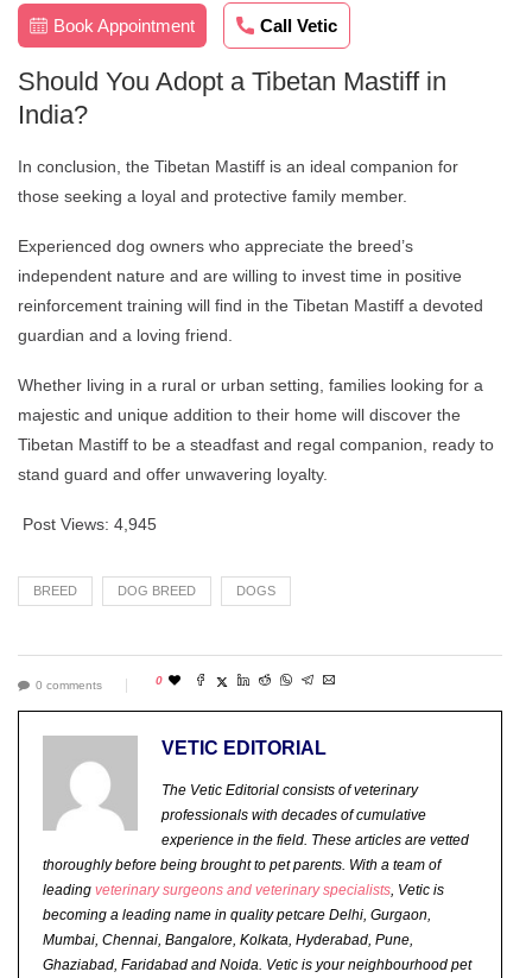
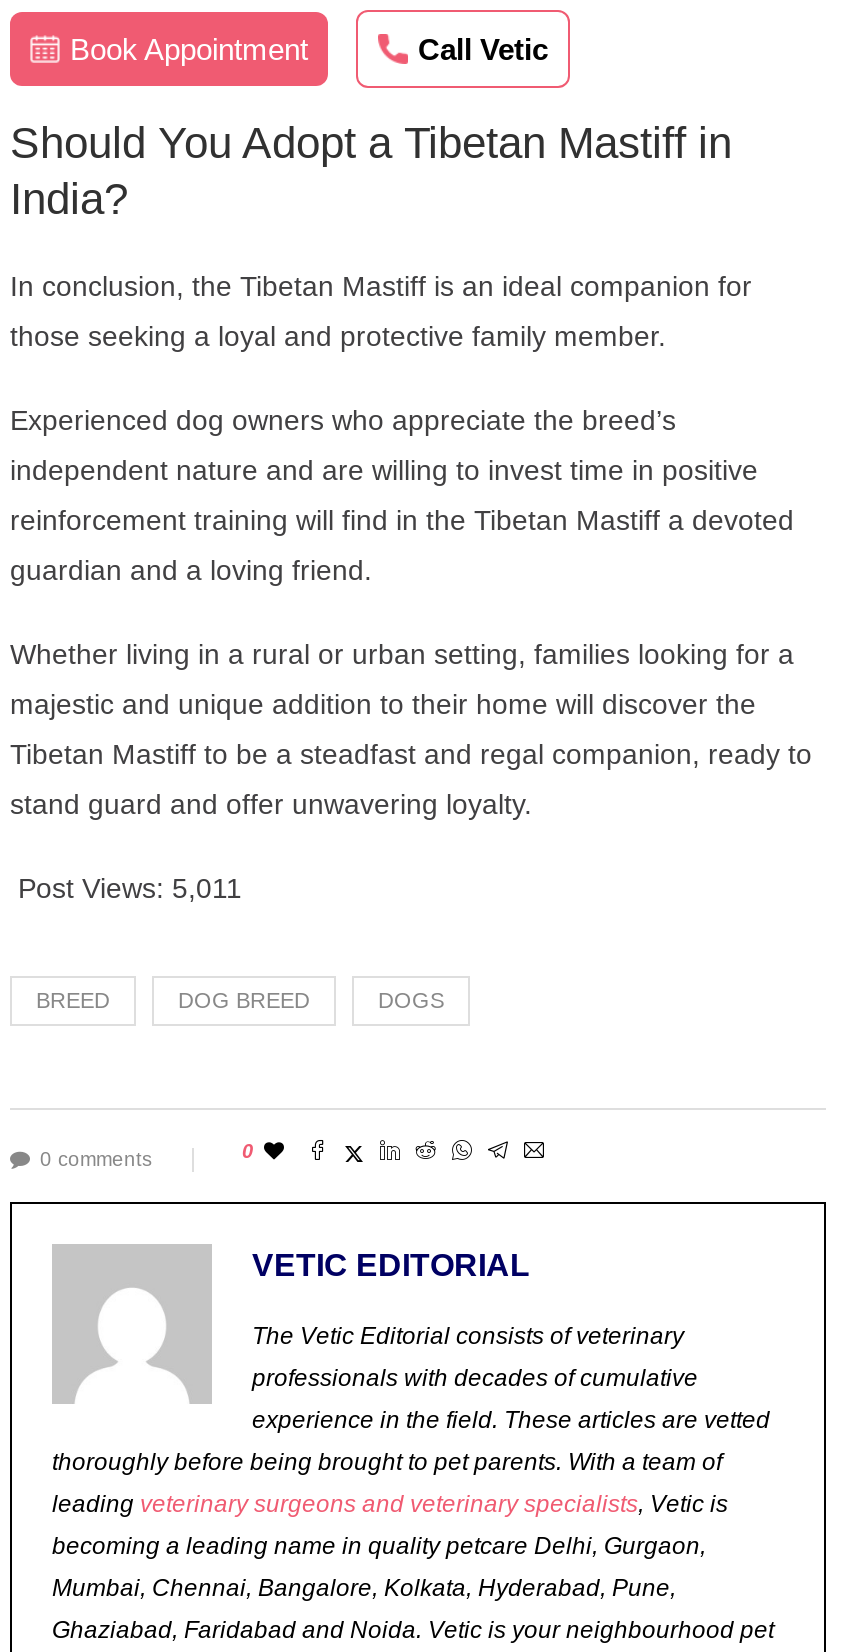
- Post Views: 4,945
+ Post Views: 5,011
